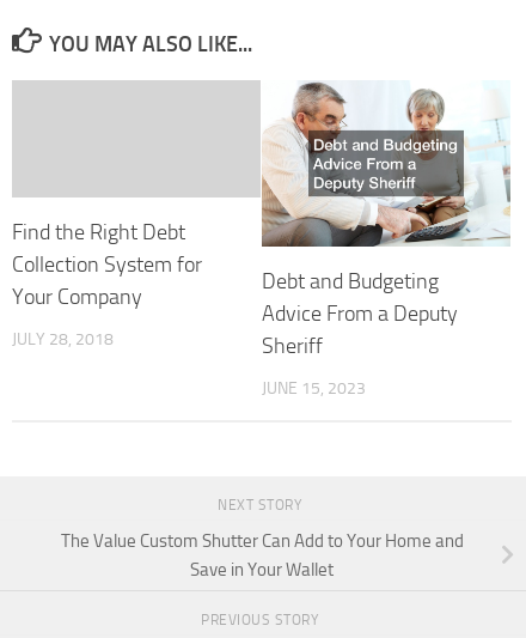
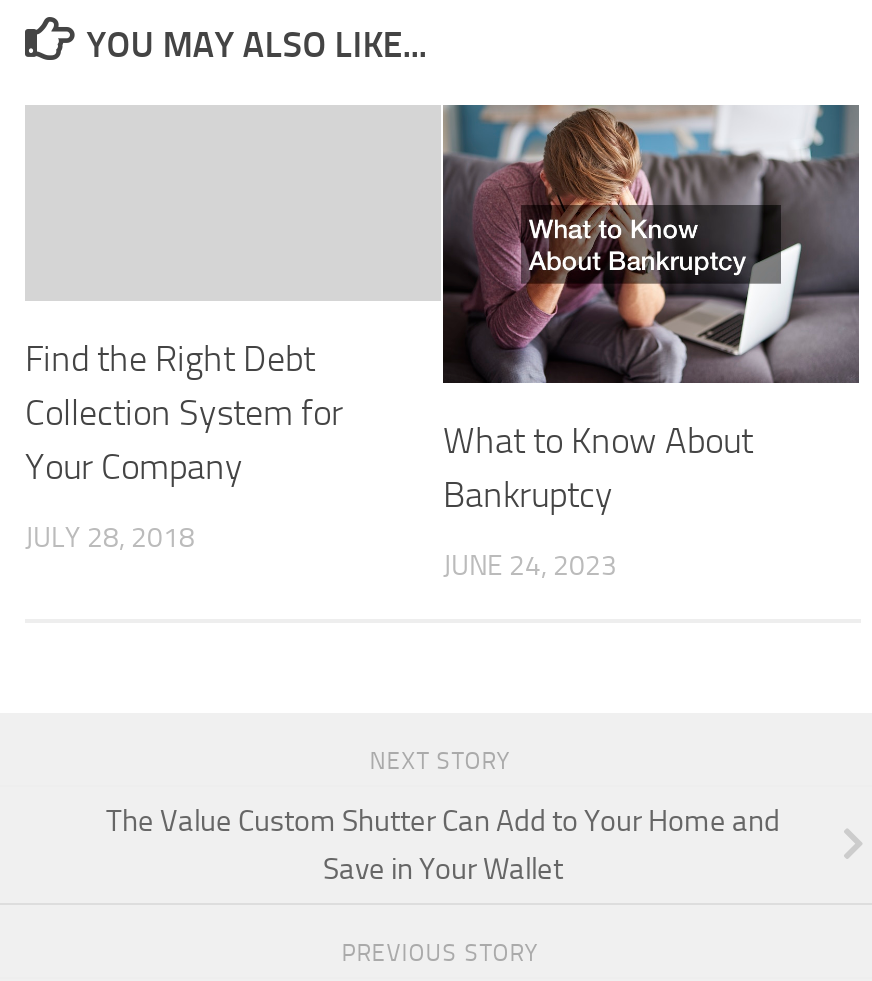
- [image]
- Debt and Budgeting
- Advice From a Deputy
- Sheriff
+ [image]
+ What to Know About
+ Bankruptcy

- JUNE 15, 2023
+ JUNE 24, 2023
